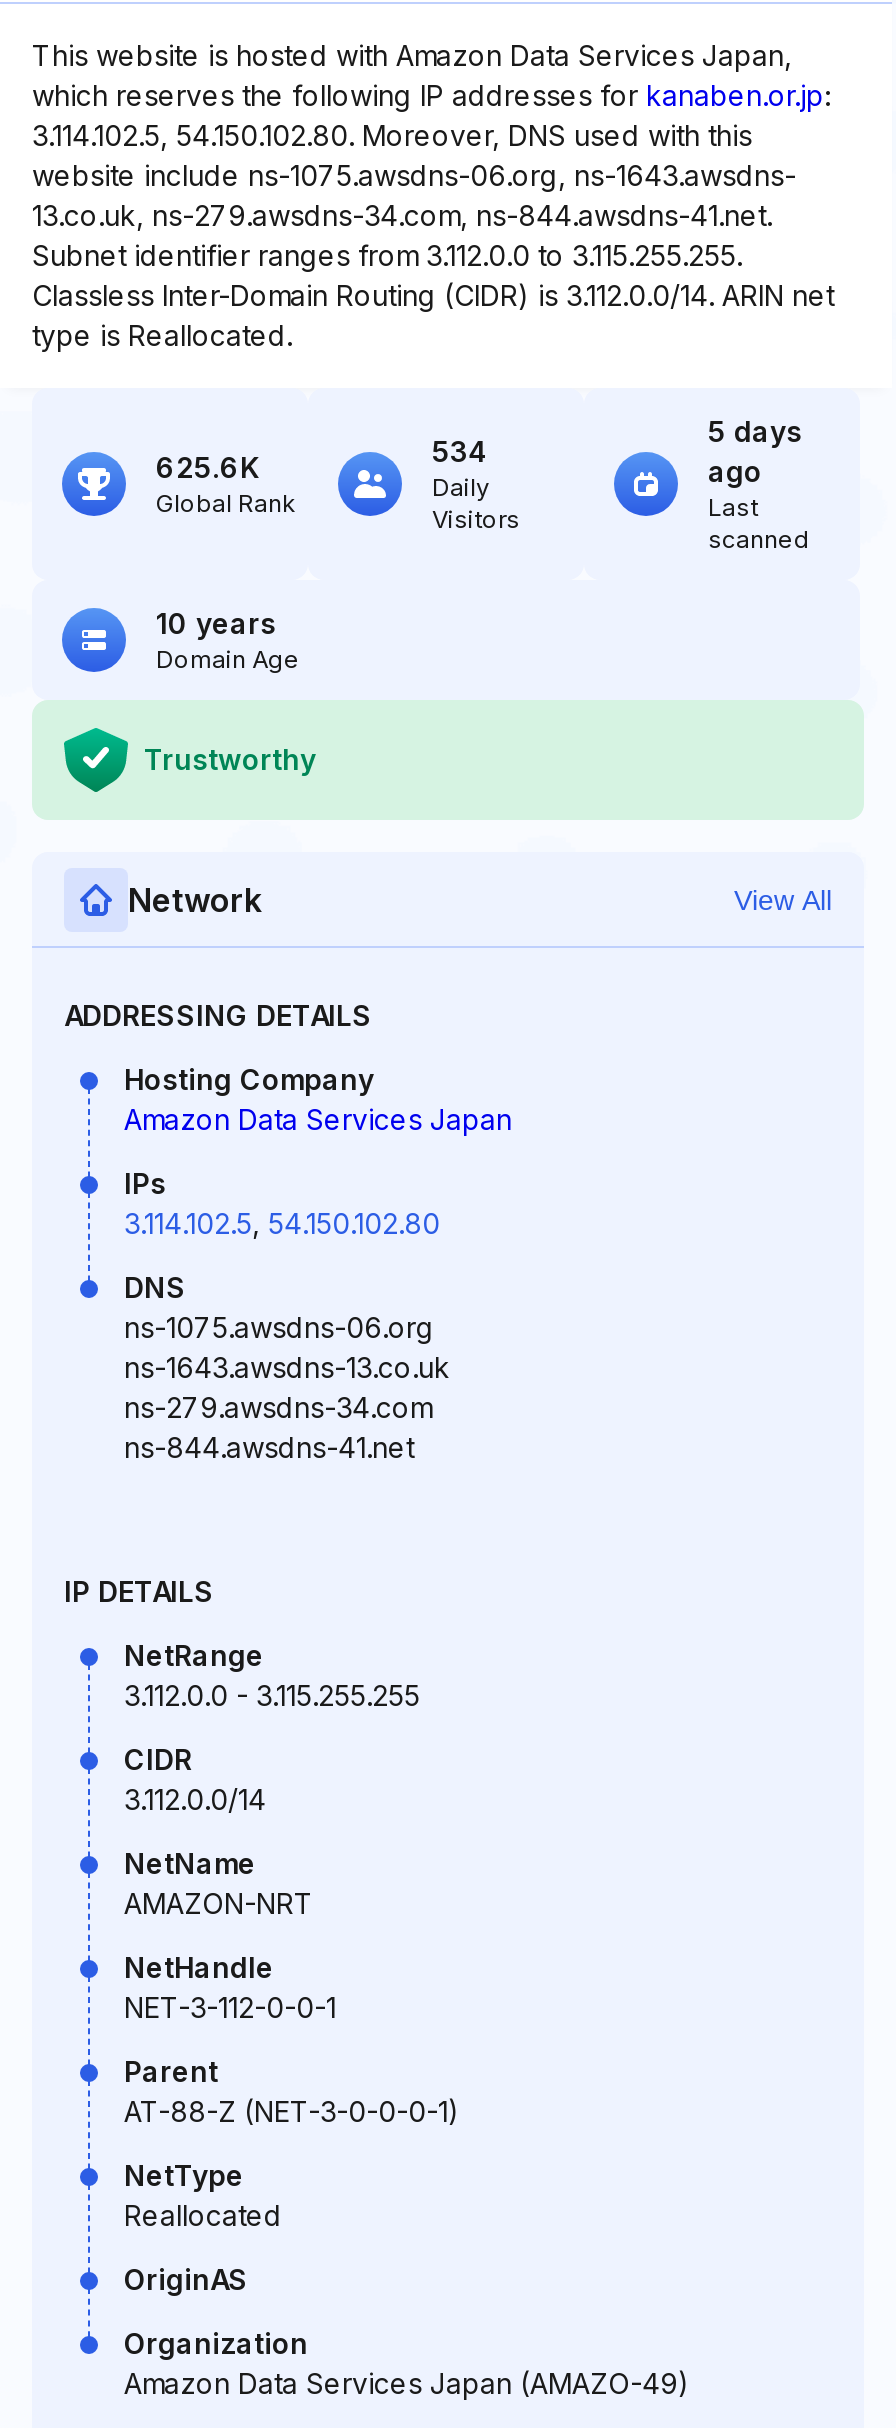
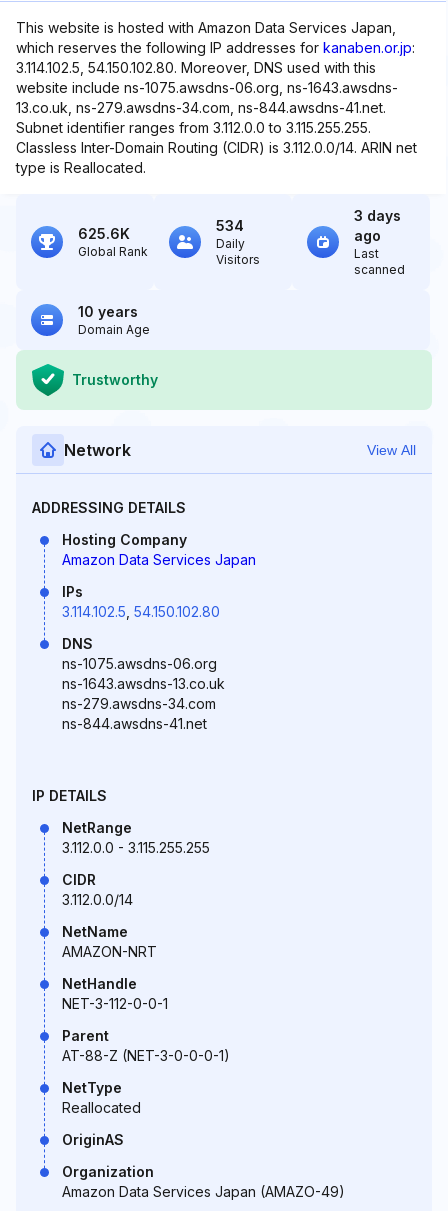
- 5 days
+ 3 days
